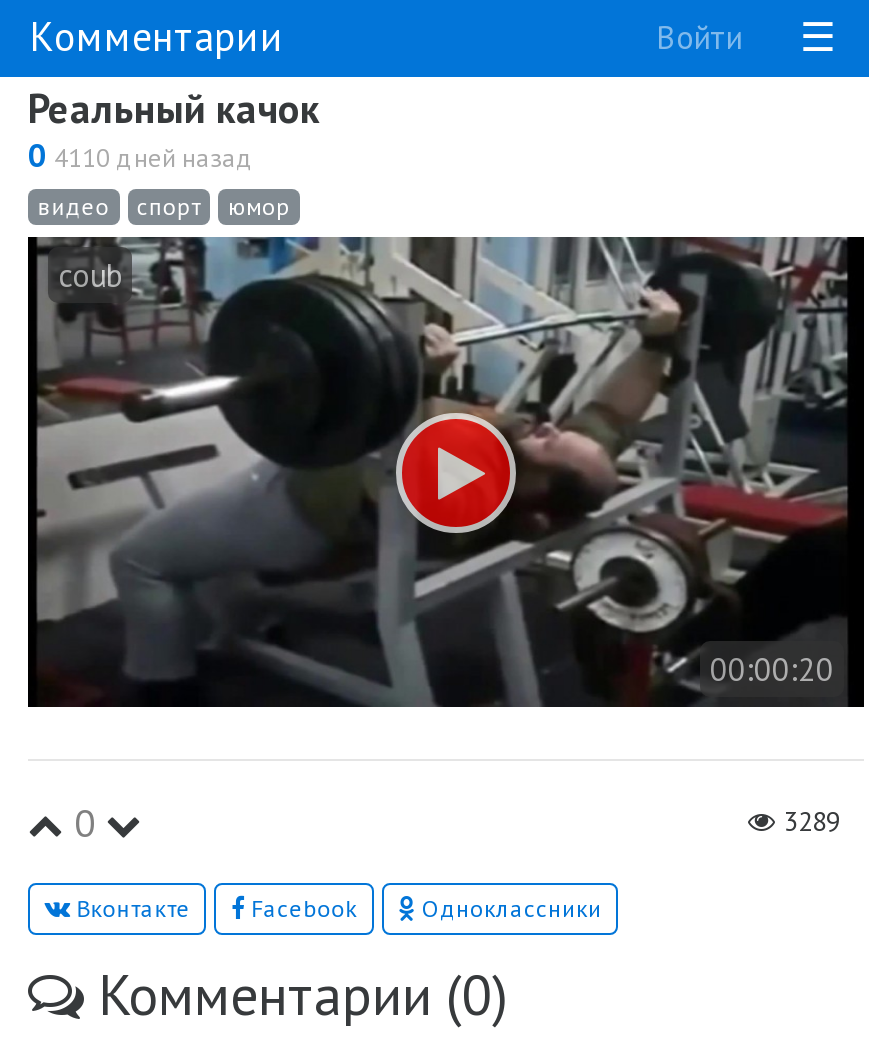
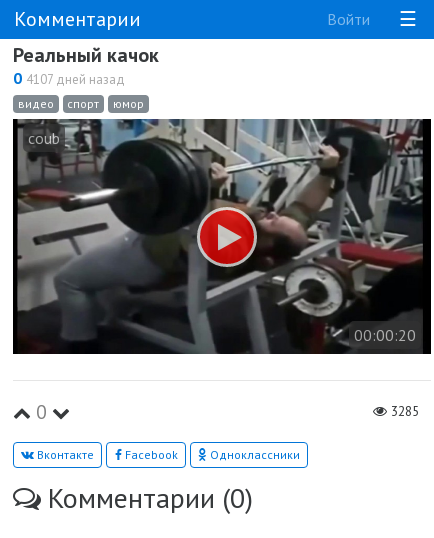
- 0 4110 дней назад
+ 0 4107 дней назад

- 3289
+ 3285
